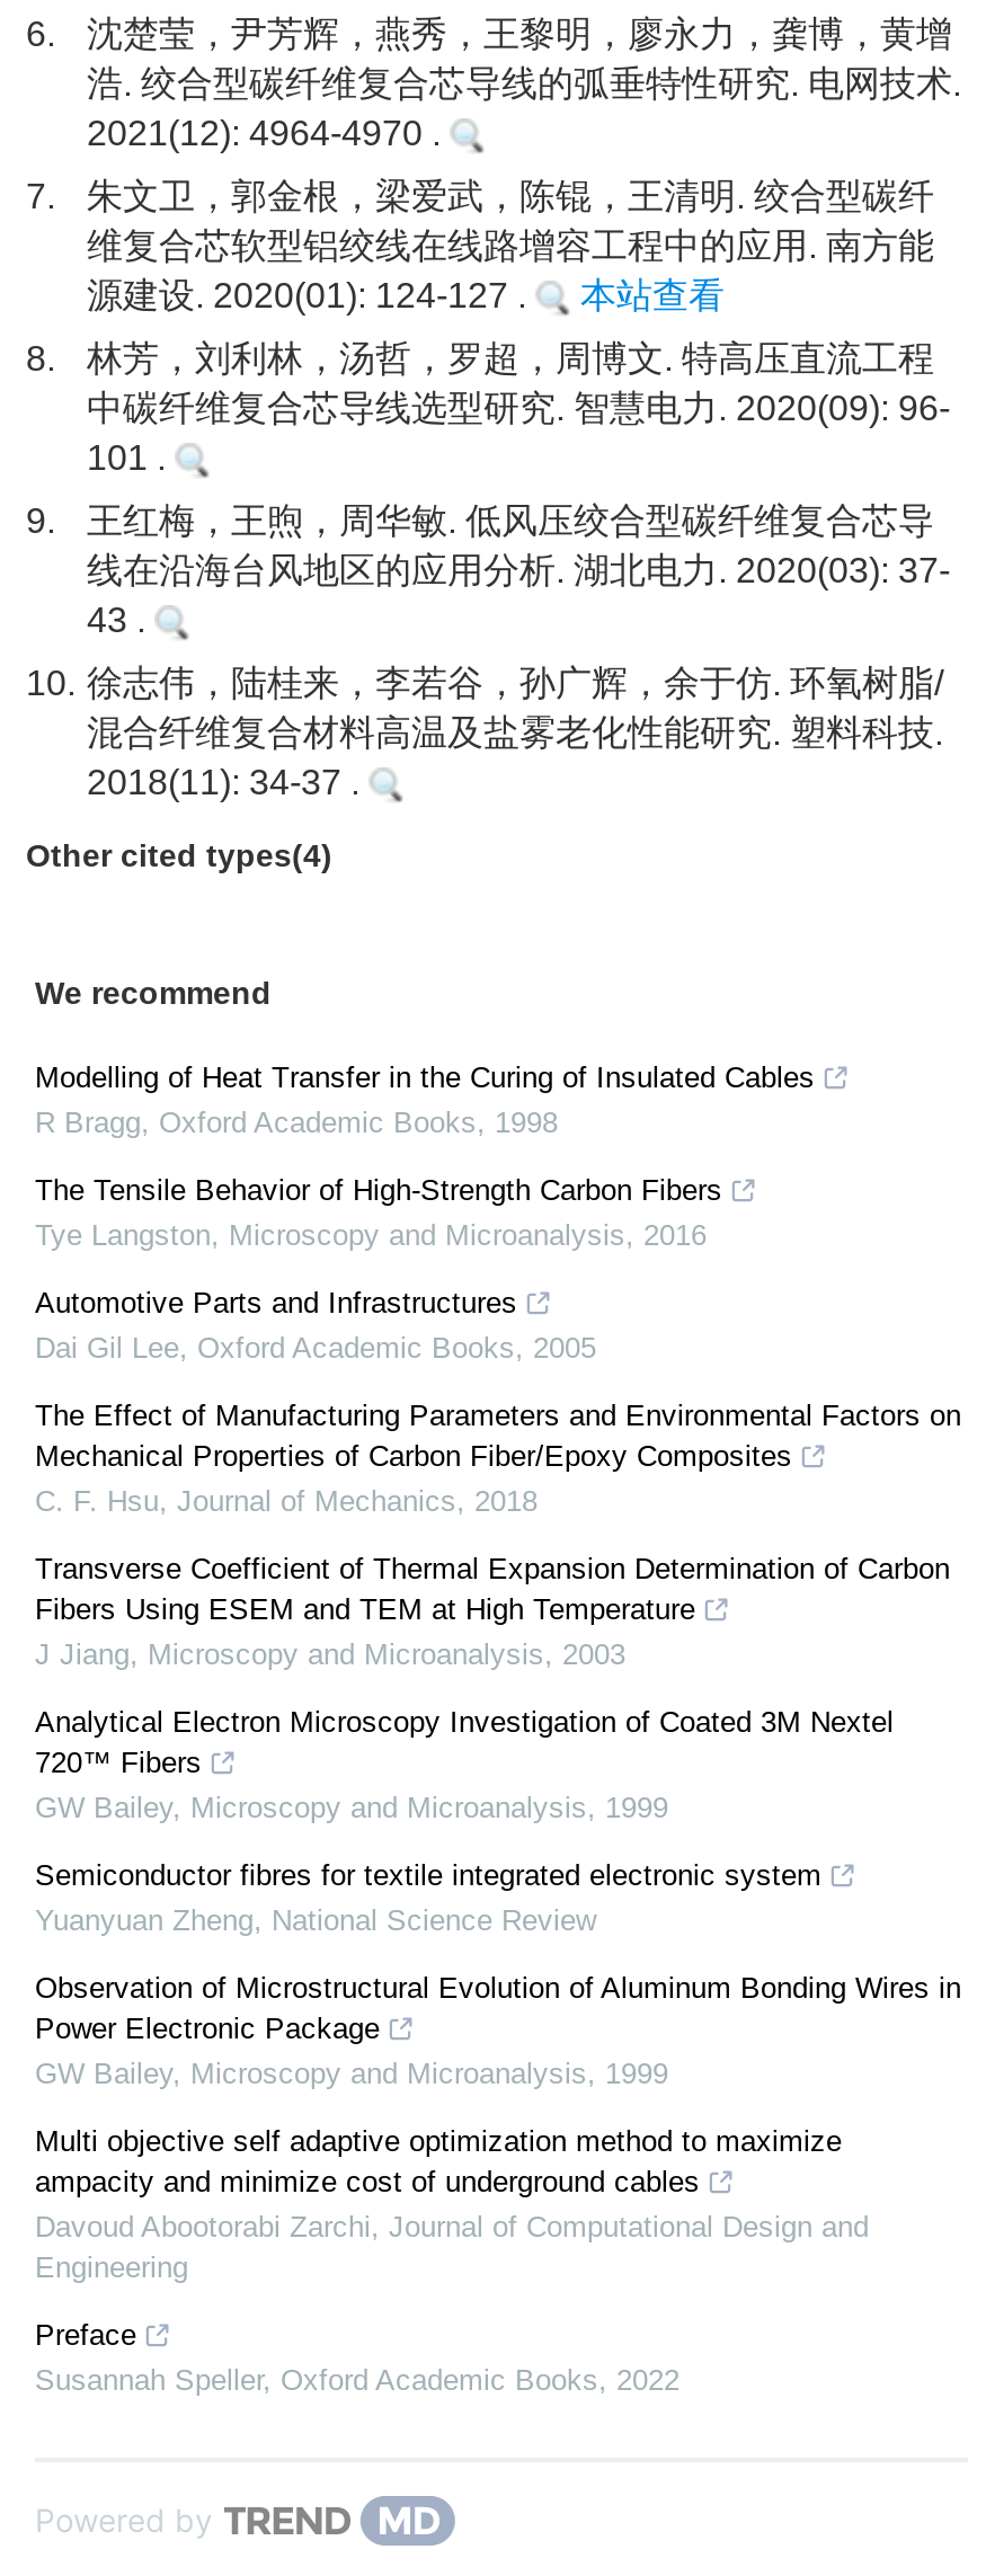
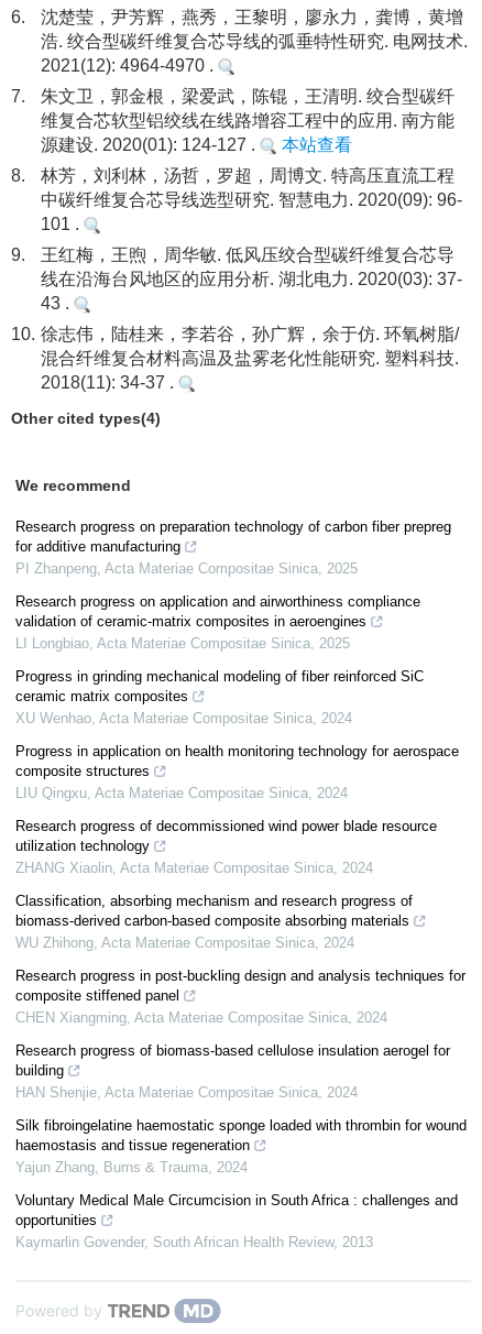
- Modelling of Heat Transfer in the Curing of Insulated Cables
- R Bragg, Oxford Academic Books, 1998
+ Research progress on preparation technology of carbon fiber prepreg
+ for additive manufacturing
+ PI Zhanpeng, Acta Materiae Compositae Sinica, 2025

- The Tensile Behavior of High-Strength Carbon Fibers
- Tye Langston, Microscopy and Microanalysis, 2016
+ Research progress on application and airworthiness compliance
+ validation of ceramic-matrix composites in aeroengines
+ LI Longbiao, Acta Materiae Compositae Sinica, 2025

- Automotive Parts and Infrastructures
- Dai Gil Lee, Oxford Academic Books, 2005
+ Progress in grinding mechanical modeling of fiber reinforced SiC
+ ceramic matrix composites
+ XU Wenhao, Acta Materiae Compositae Sinica, 2024

- The Effect of Manufacturing Parameters and Environmental Factors on
- Mechanical Properties of Carbon Fiber/Epoxy Composites
- C. F. Hsu, Journal of Mechanics, 2018
+ Progress in application on health monitoring technology for aerospace
+ composite structures
+ LIU Qingxu, Acta Materiae Compositae Sinica, 2024

- Transverse Coefficient of Thermal Expansion Determination of Carbon
- Fibers Using ESEM and TEM at High Temperature
- J Jiang, Microscopy and Microanalysis, 2003
+ Research progress of decommissioned wind power blade resource
+ utilization technology
+ ZHANG Xiaolin, Acta Materiae Compositae Sinica, 2024

- Analytical Electron Microscopy Investigation of Coated 3M Nextel
- 720™ Fibers
- GW Bailey, Microscopy and Microanalysis, 1999
+ Classification, absorbing mechanism and research progress of
+ biomass-derived carbon-based composite absorbing materials
+ WU Zhihong, Acta Materiae Compositae Sinica, 2024

- Semiconductor fibres for textile integrated electronic system
- Yuanyuan Zheng, National Science Review
+ Research progress in post-buckling design and analysis techniques for
+ composite stiffened panel
+ CHEN Xiangming, Acta Materiae Compositae Sinica, 2024

- Observation of Microstructural Evolution of Aluminum Bonding Wires in
- Power Electronic Package
- GW Bailey, Microscopy and Microanalysis, 1999
+ Research progress of biomass-based cellulose insulation aerogel for
+ building
+ HAN Shenjie, Acta Materiae Compositae Sinica, 2024

- Multi objective self adaptive optimization method to maximize
- ampacity and minimize cost of underground cables
- Davoud Abootorabi Zarchi, Journal of Computational Design and
- Engineering
+ Silk fibroingelatine haemostatic sponge loaded with thrombin for wound
+ haemostasis and tissue regeneration
+ Yajun Zhang, Burns & Trauma, 2024

- Preface
- Susannah Speller, Oxford Academic Books, 2022
+ Voluntary Medical Male Circumcision in South Africa : challenges and
+ opportunities
+ Kaymarlin Govender, South African Health Review, 2013
